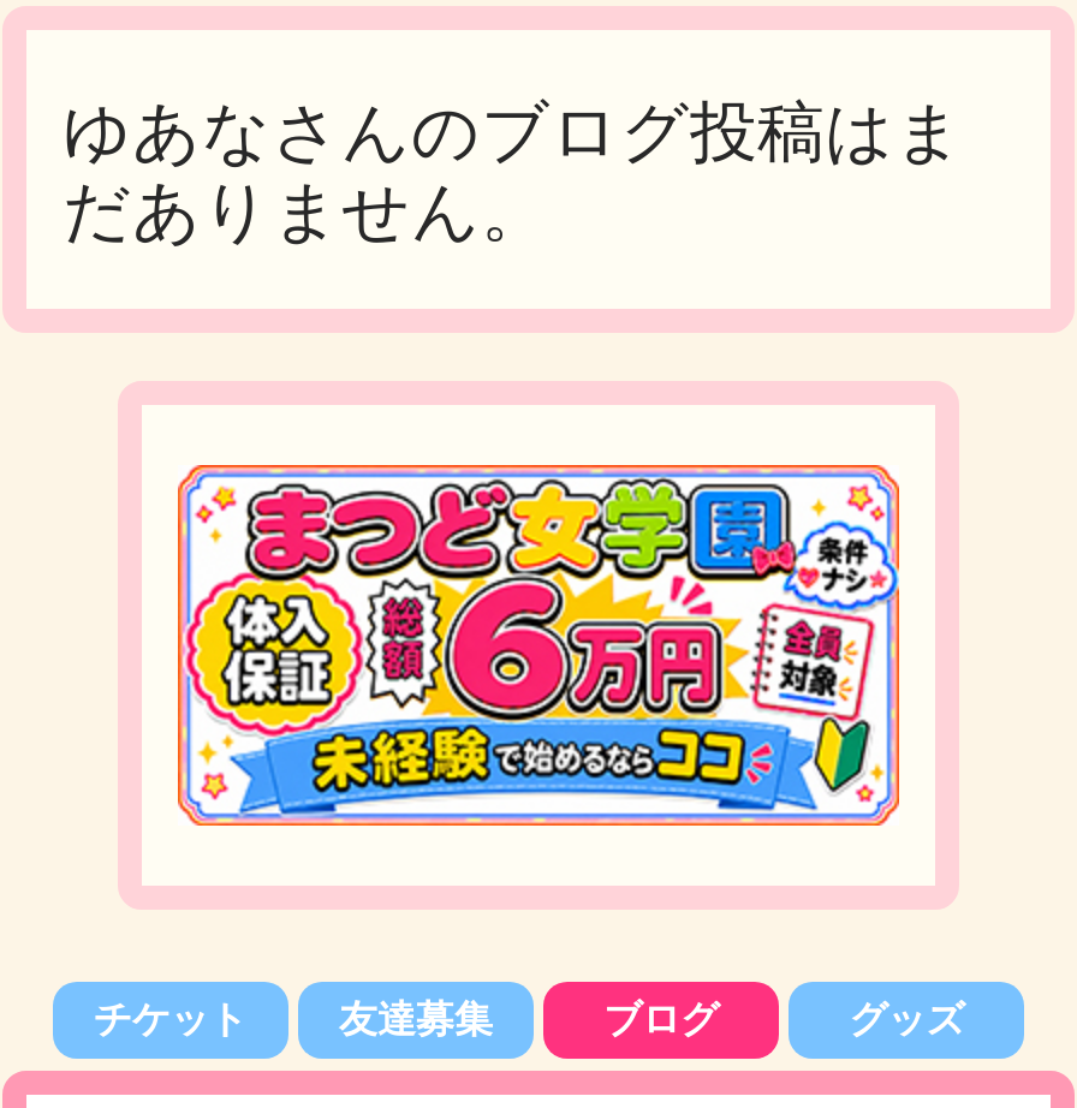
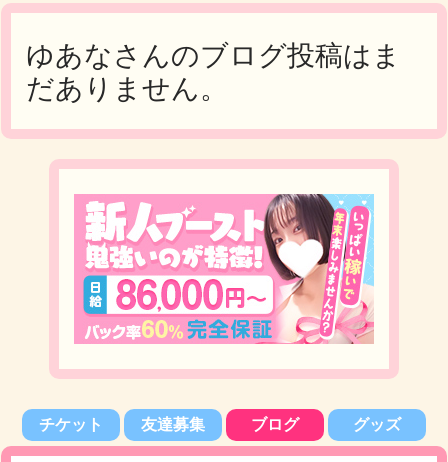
- [image]
+ [image]
